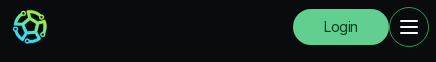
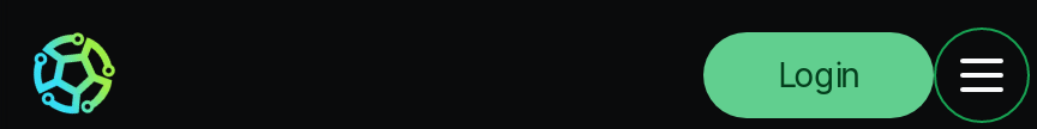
- [image]
+ [image]
